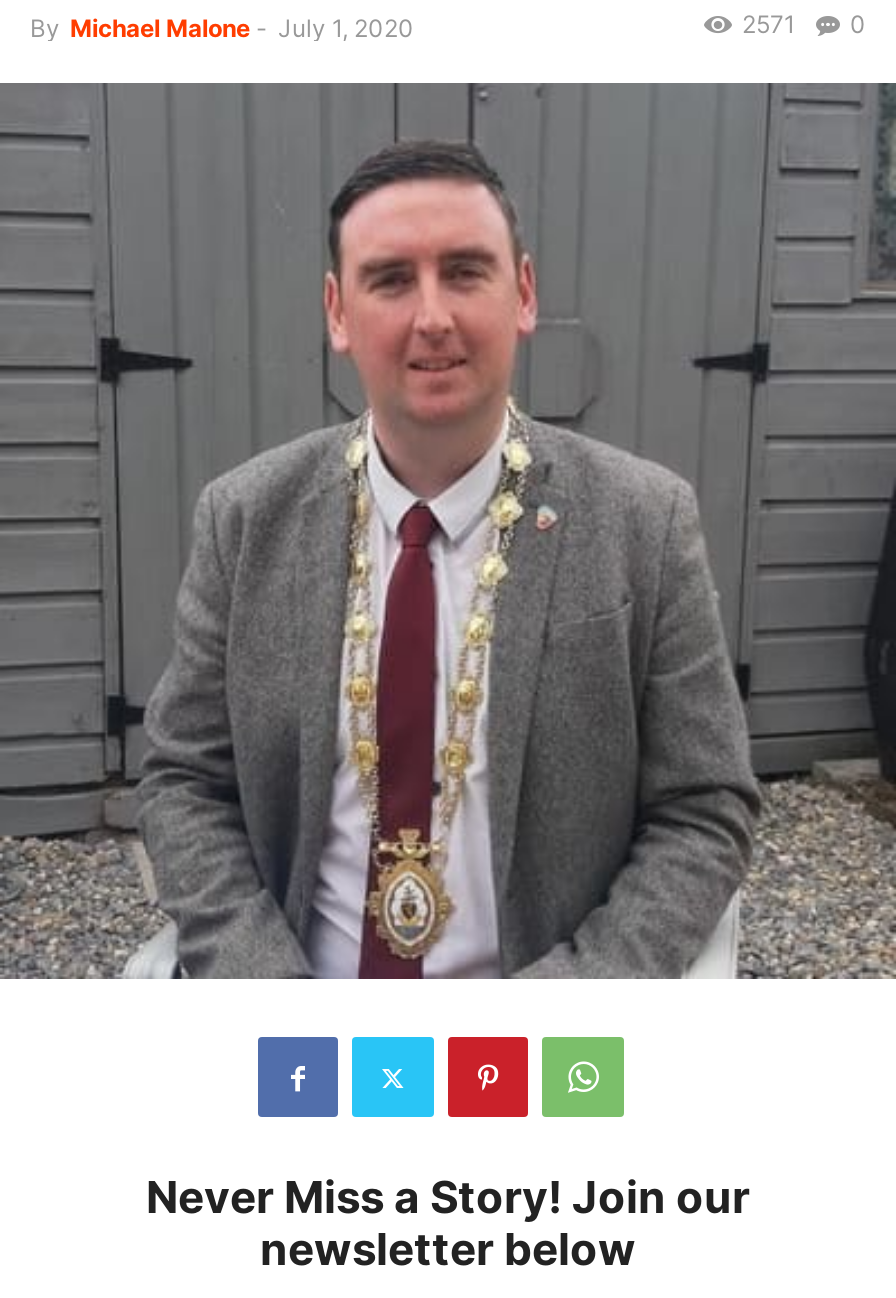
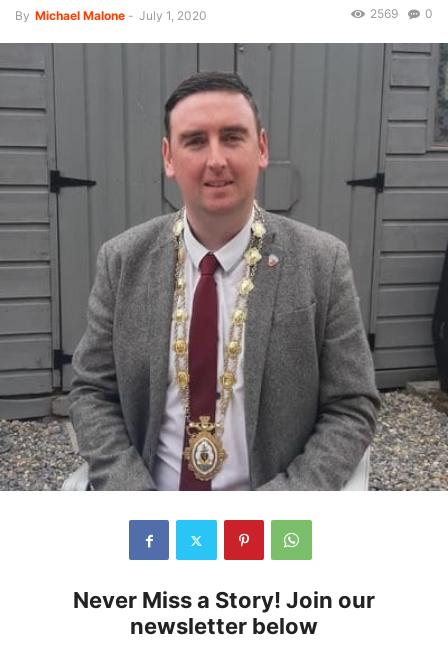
- 2571 0
+ 2569 0
